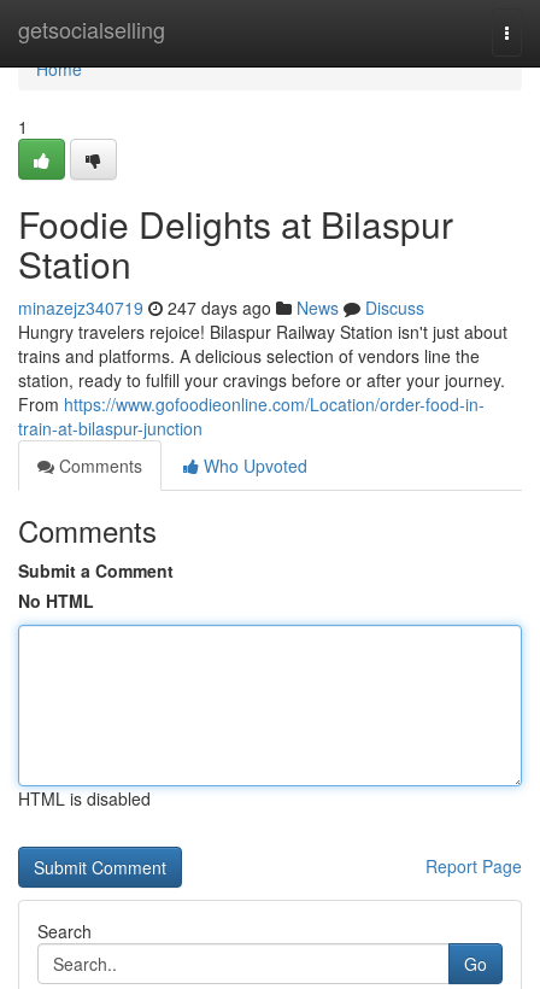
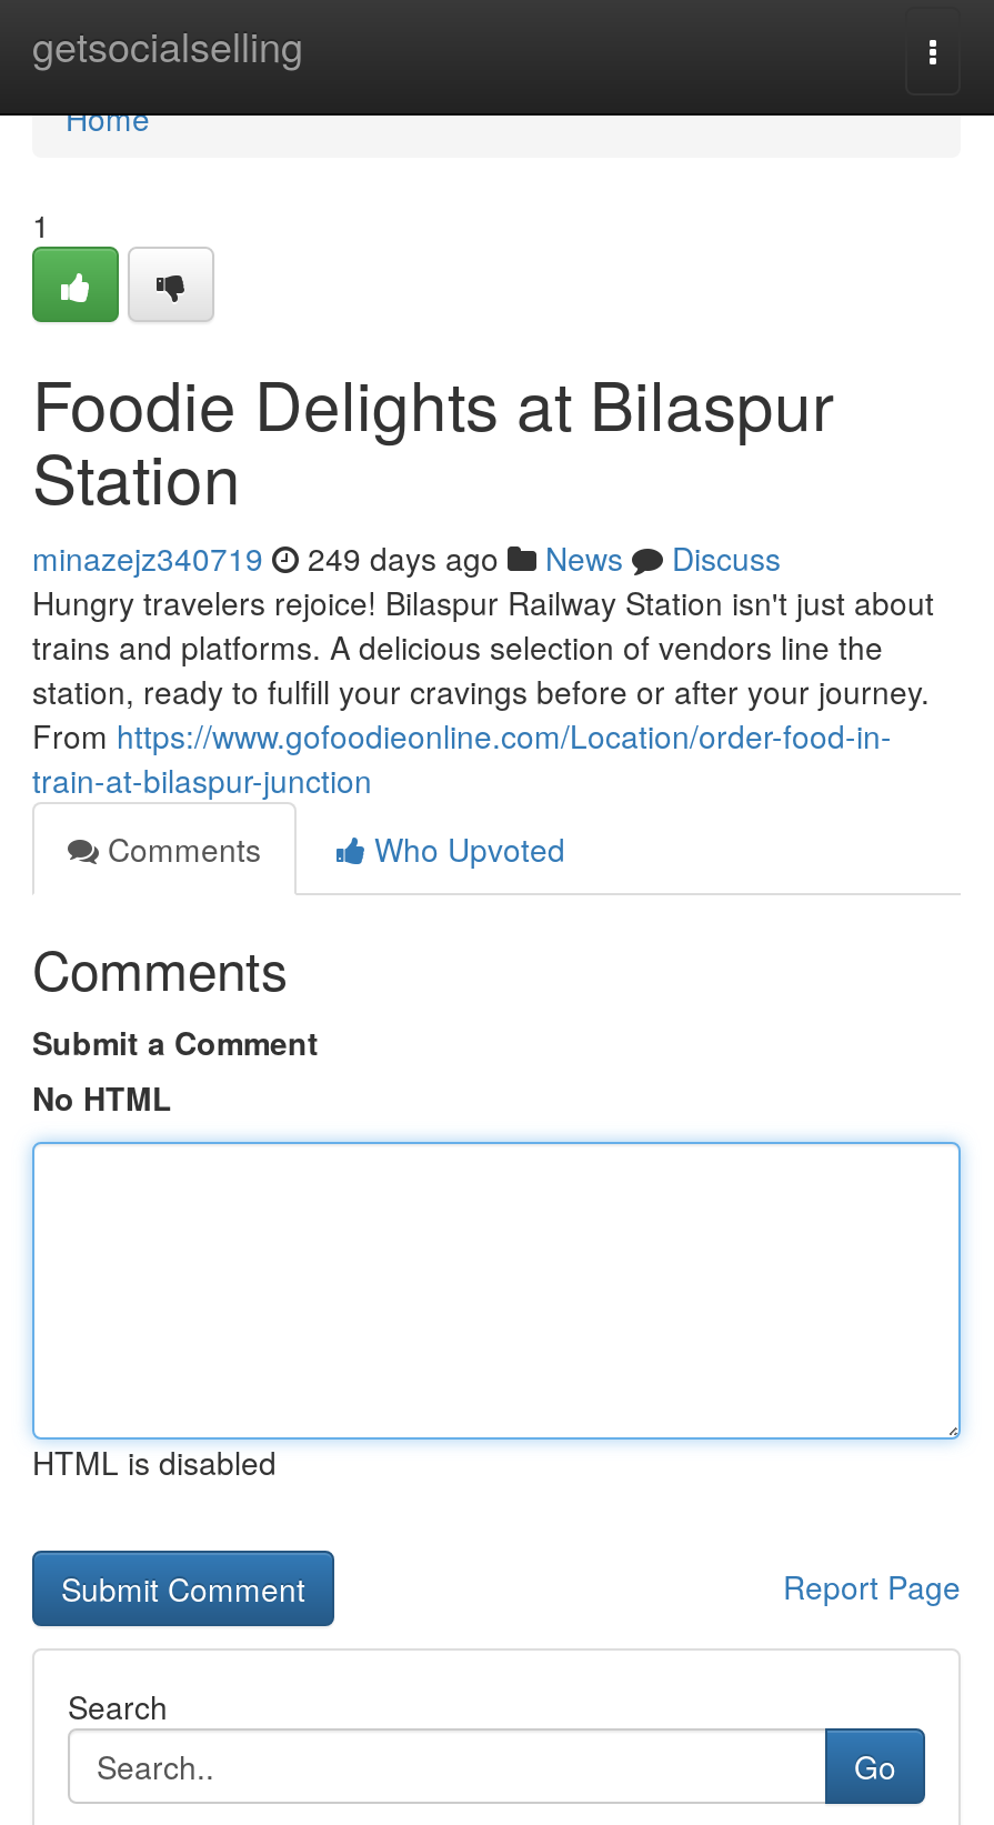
- minazejz340719 247 days ago News Discuss
+ minazejz340719 249 days ago News Discuss
